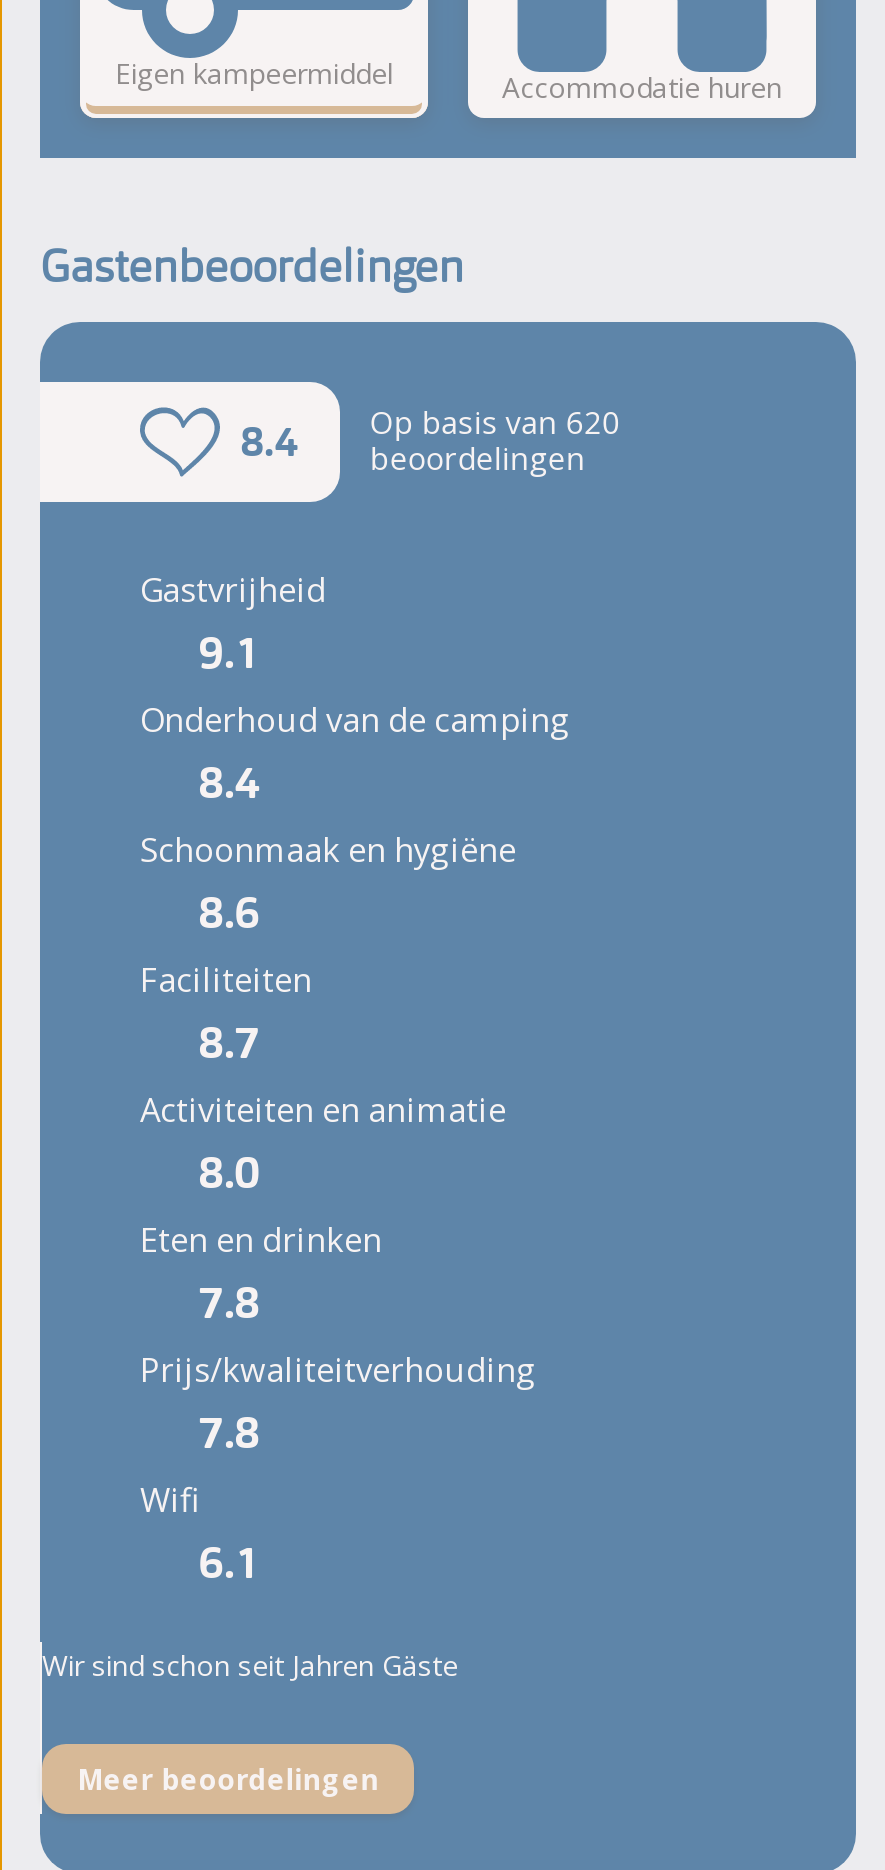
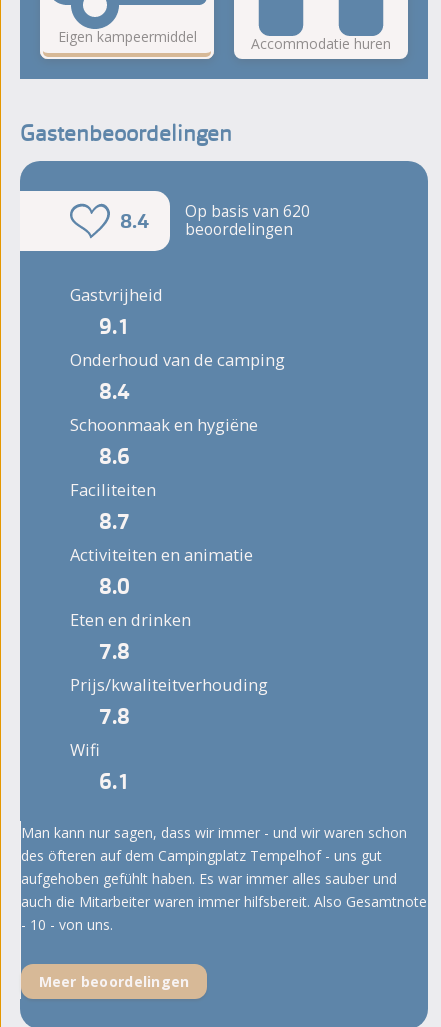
- Wir sind schon seit Jahren Gäste
+ Man kann nur sagen, dass wir immer - und wir waren schon
+ des öfteren auf dem Campingplatz Tempelhof - uns gut
+ aufgehoben gefühlt haben. Es war immer alles sauber und
+ auch die Mitarbeiter waren immer hilfsbereit. Also Gesamtnote
+ - 10 - von uns.
